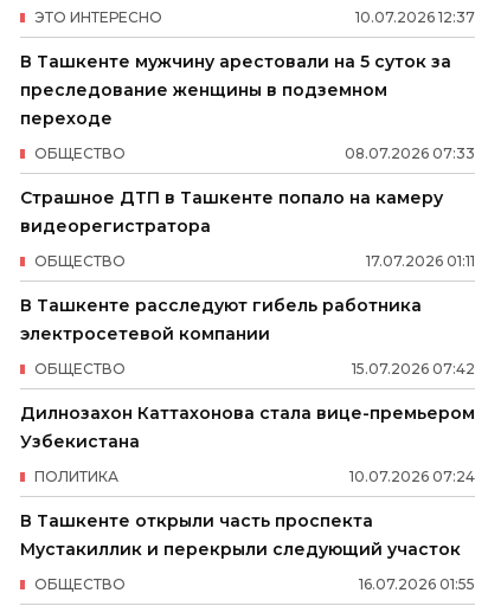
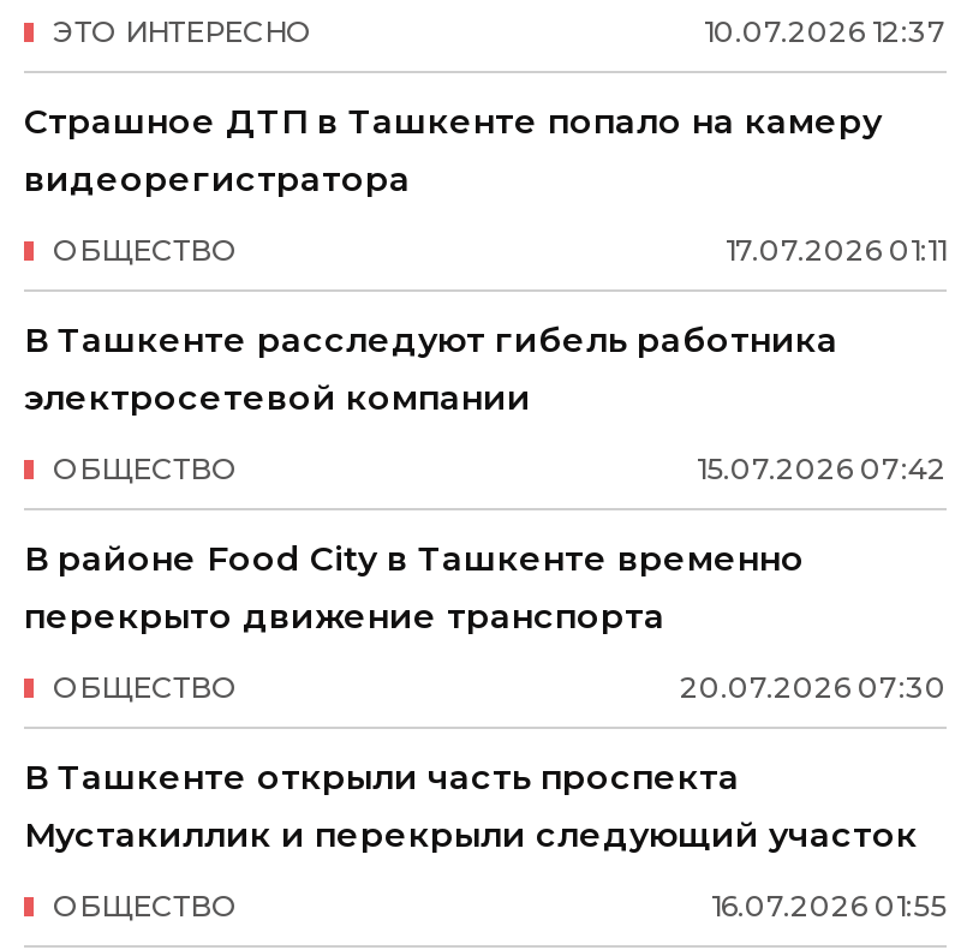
- В Ташкенте мужчину арестовали на 5 суток за
- преследование женщины в подземном
- переходе
- 08.07.2026 07:33
- ОБЩЕСТВО

- Дилнозахон Каттахонова стала вице-премьером
- Узбекистана
+ В районе Food City в Ташкенте временно
+ перекрыто движение транспорта

- 10.07.2026 07:24
- ПОЛИТИКА
+ 20.07.2026 07:30
+ ОБЩЕСТВО
